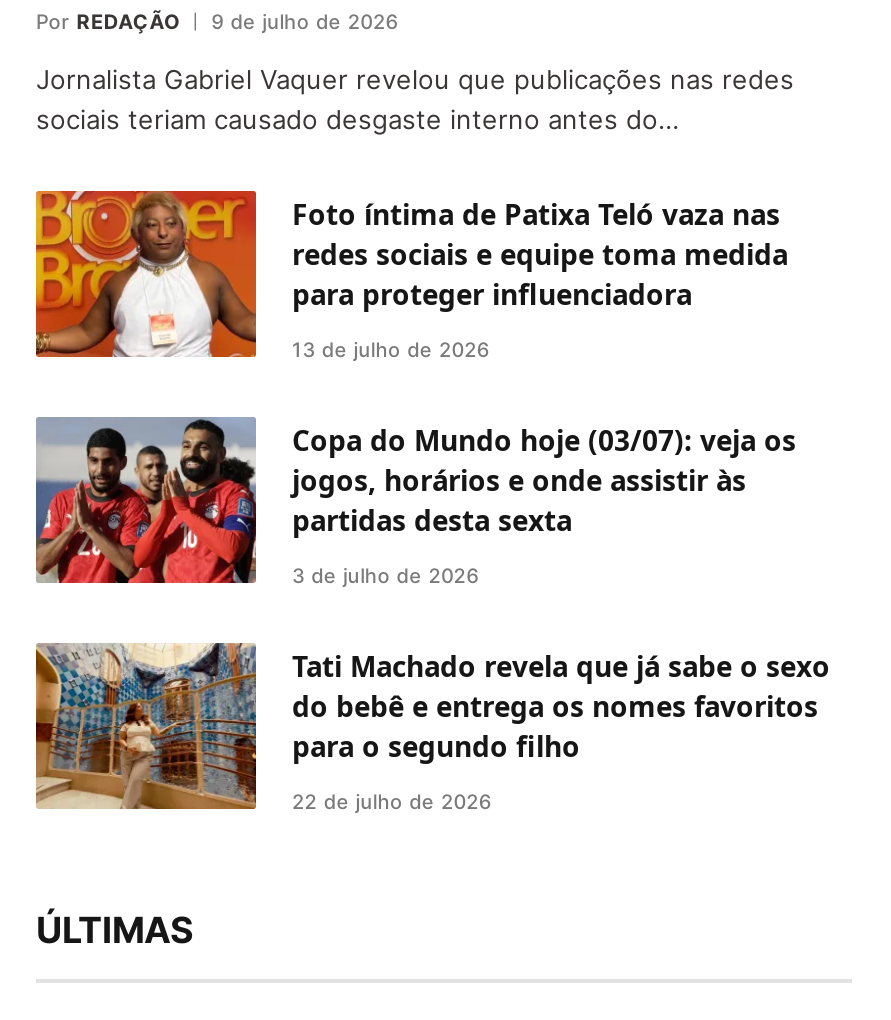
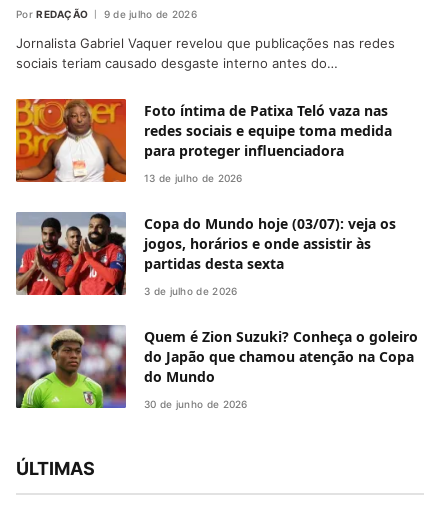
- [image]
- Tati Machado revela que já sabe o sexo
- do bebê e entrega os nomes favoritos
- para o segundo filho
+ [image]
+ Quem é Zion Suzuki? Conheça o goleiro
+ do Japão que chamou atenção na Copa
+ do Mundo

- 22 de julho de 2026
+ 30 de junho de 2026
